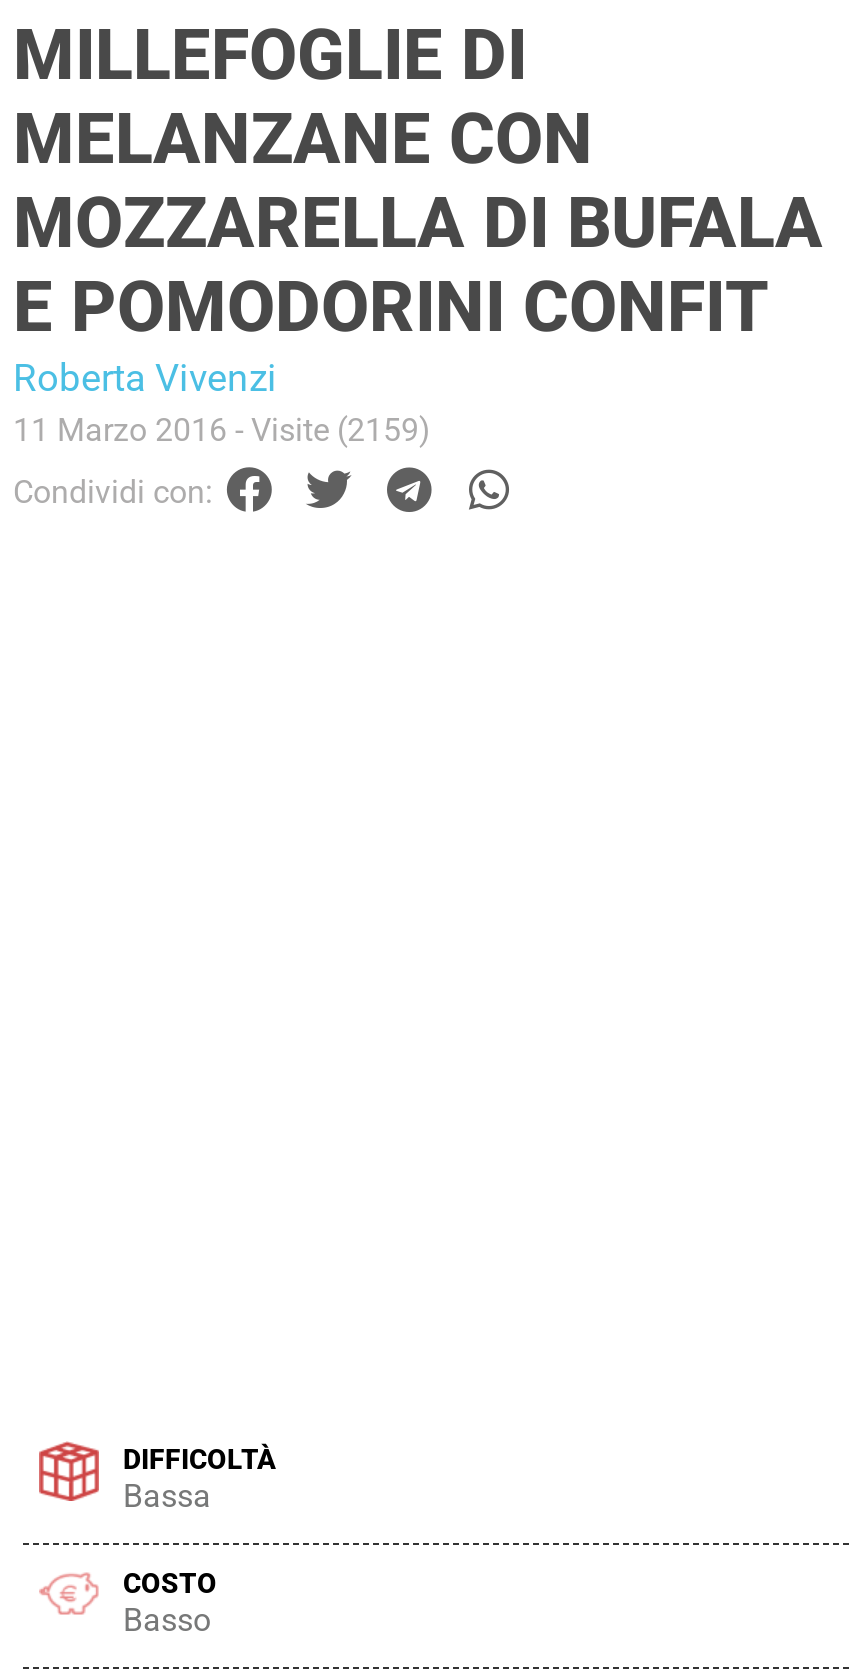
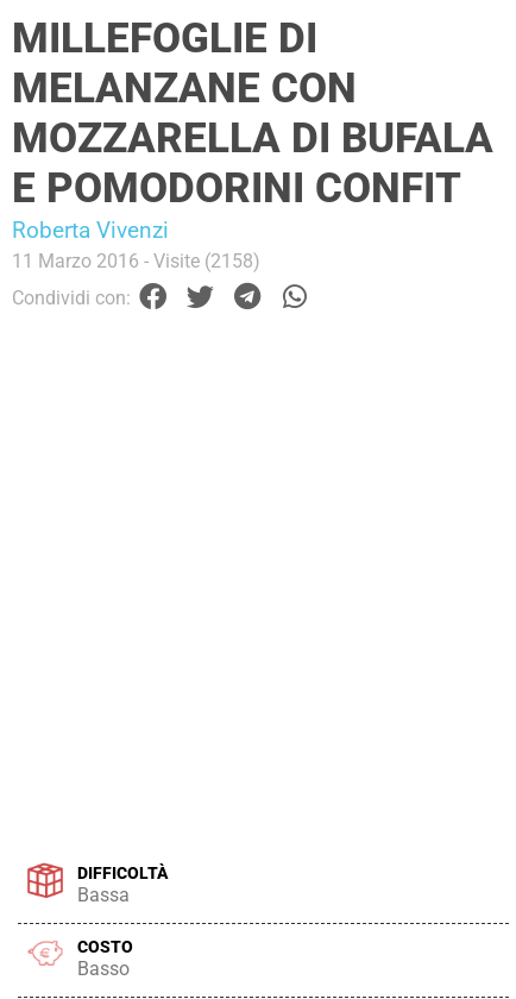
- 11 Marzo 2016 - Visite (2159)
+ 11 Marzo 2016 - Visite (2158)
